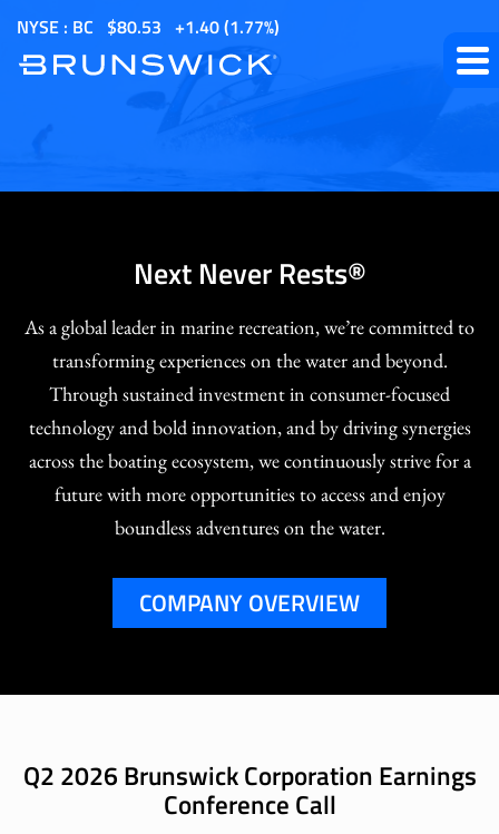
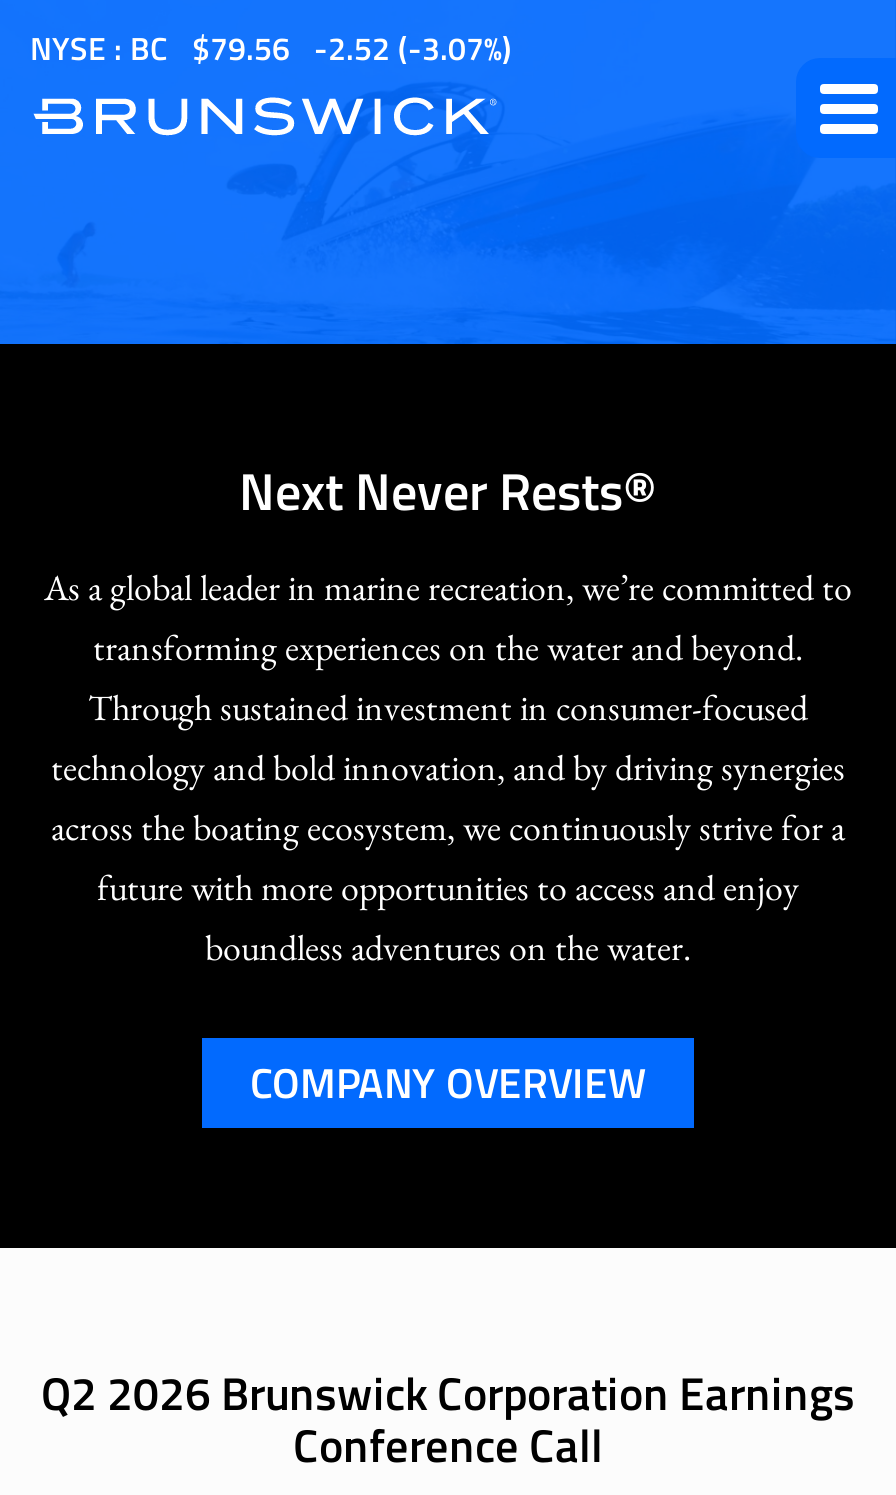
- NYSE : BC $80.53
- 1.40 (1.77%)
+ NYSE : BC $79.56 -2.52 (-3.07%)
